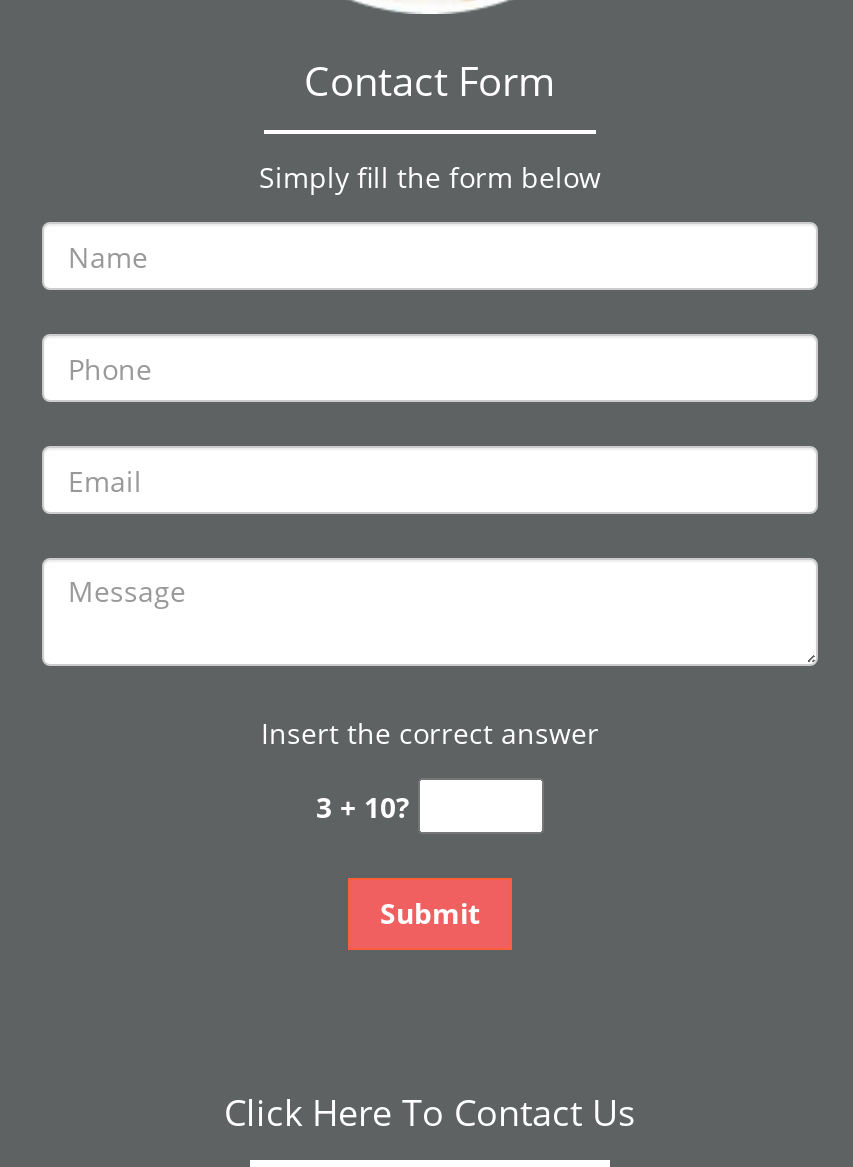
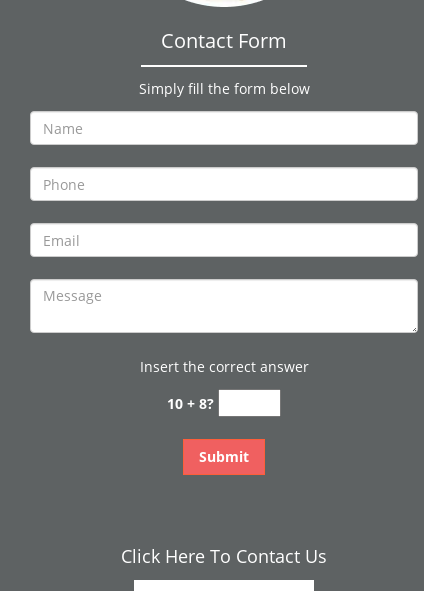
- 3 + 10?
+ 10 + 8?
